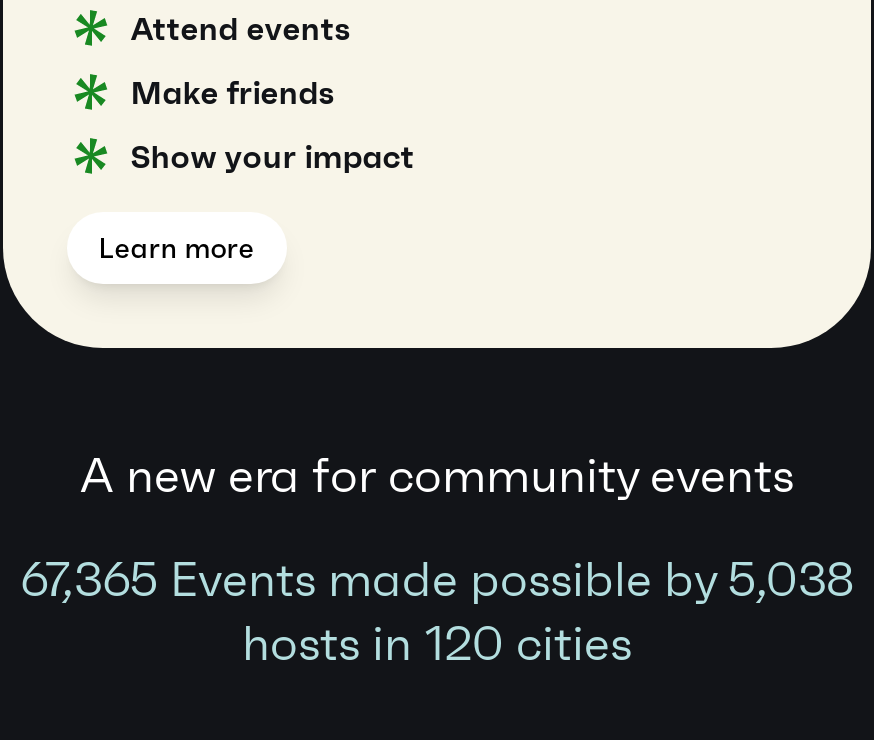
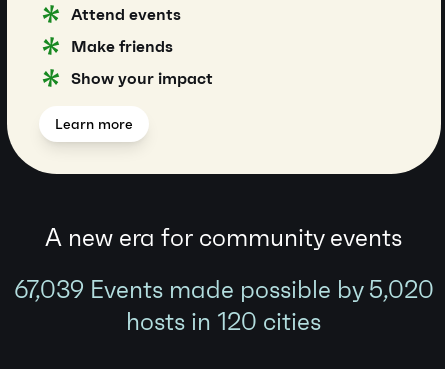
- 67,365 Events made possible by 5,038
+ 67,039 Events made possible by 5,020
